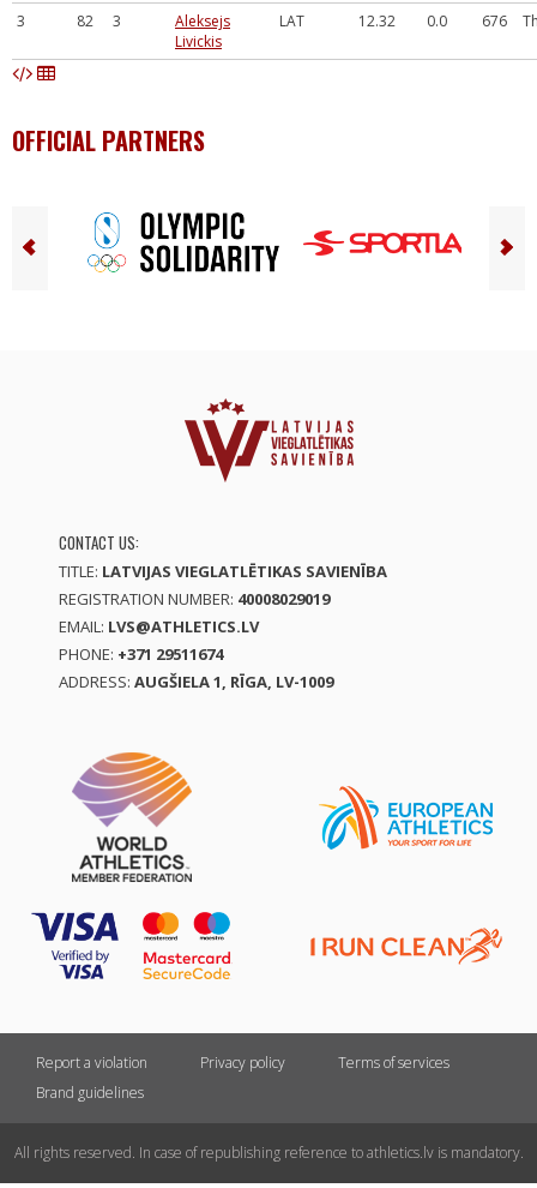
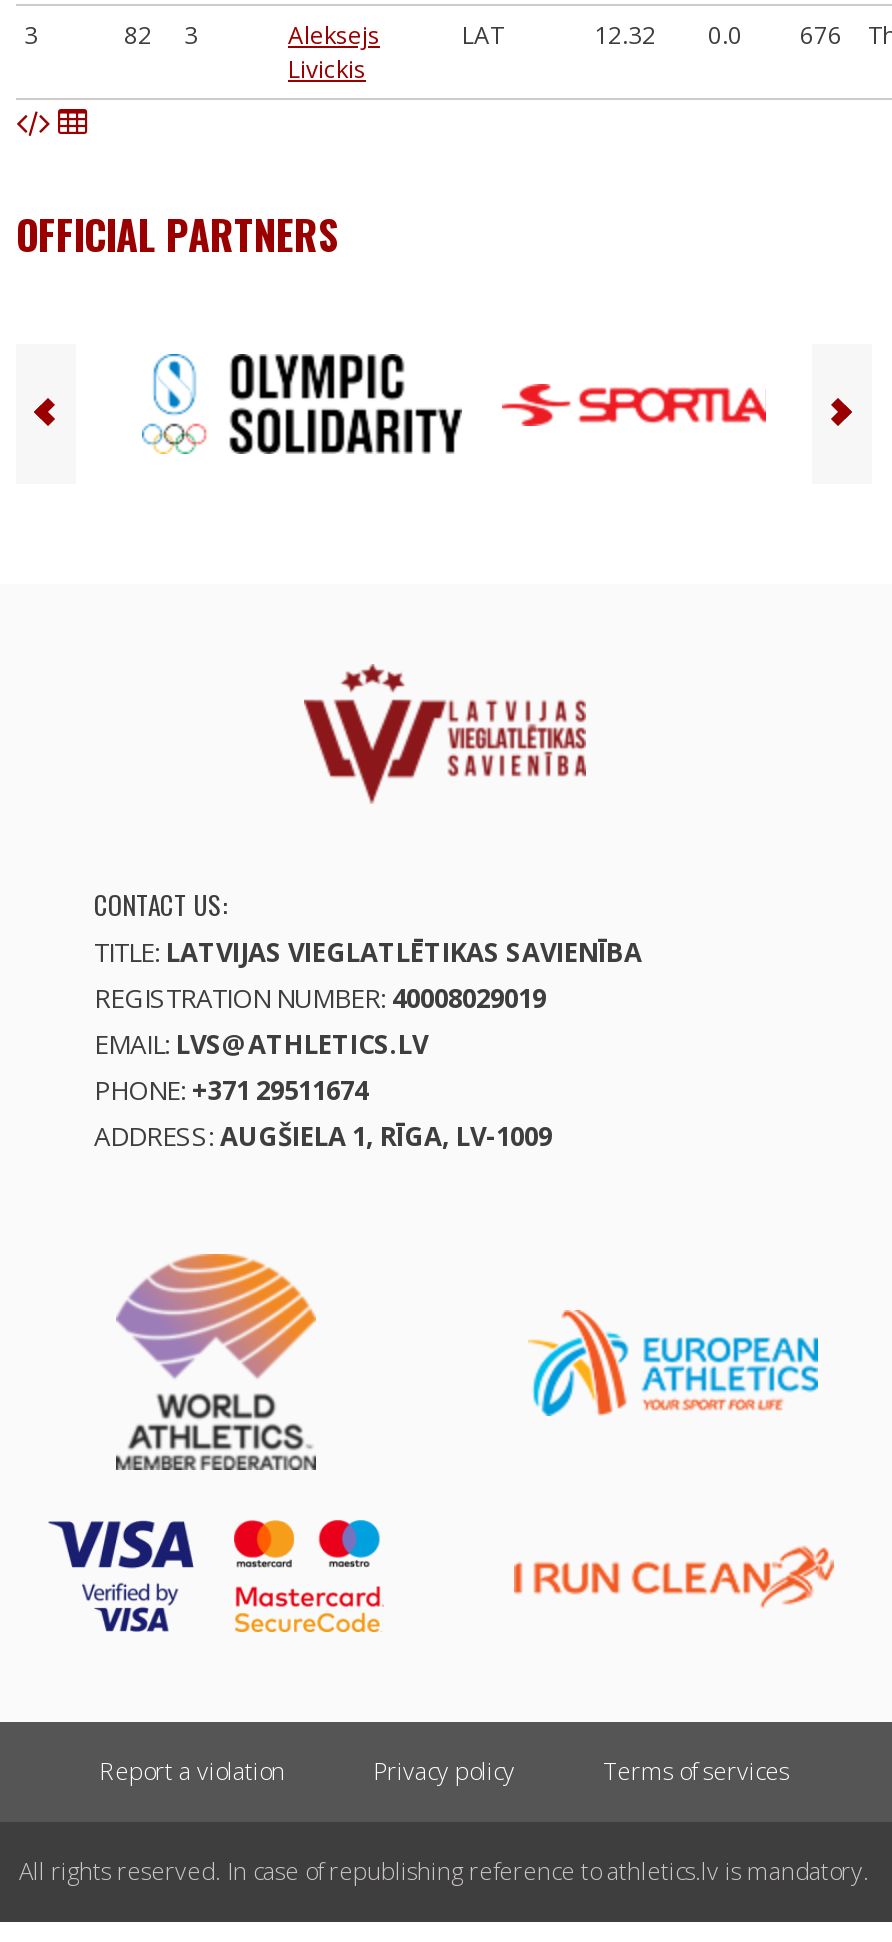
- Brand guidelines
